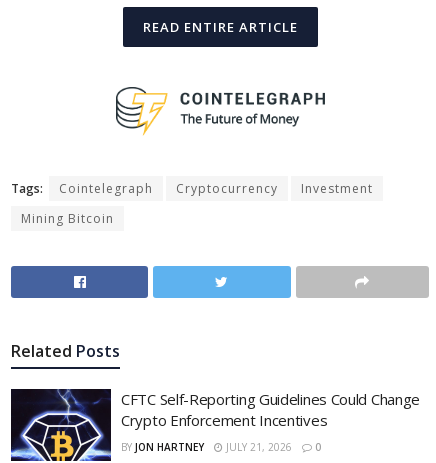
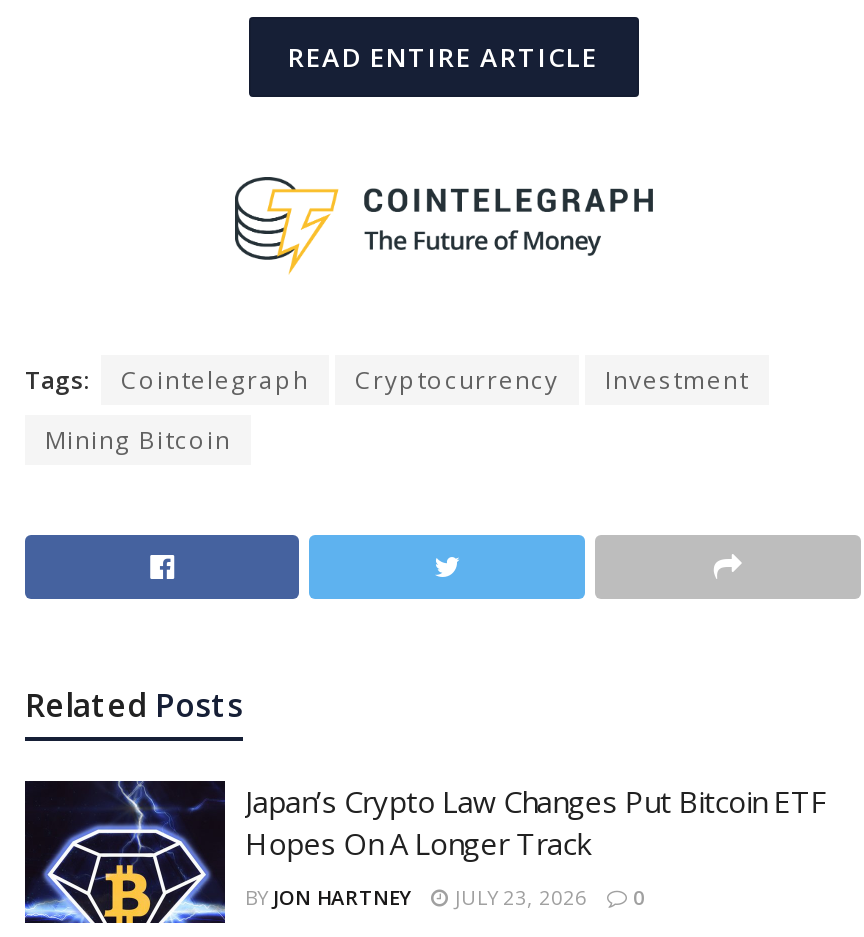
- CFTC Self-Reporting Guidelines Could Change
- Crypto Enforcement Incentives
+ Japan’s Crypto Law Changes Put Bitcoin ETF
+ Hopes On A Longer Track

- JULY 21, 2026
+ JULY 23, 2026
